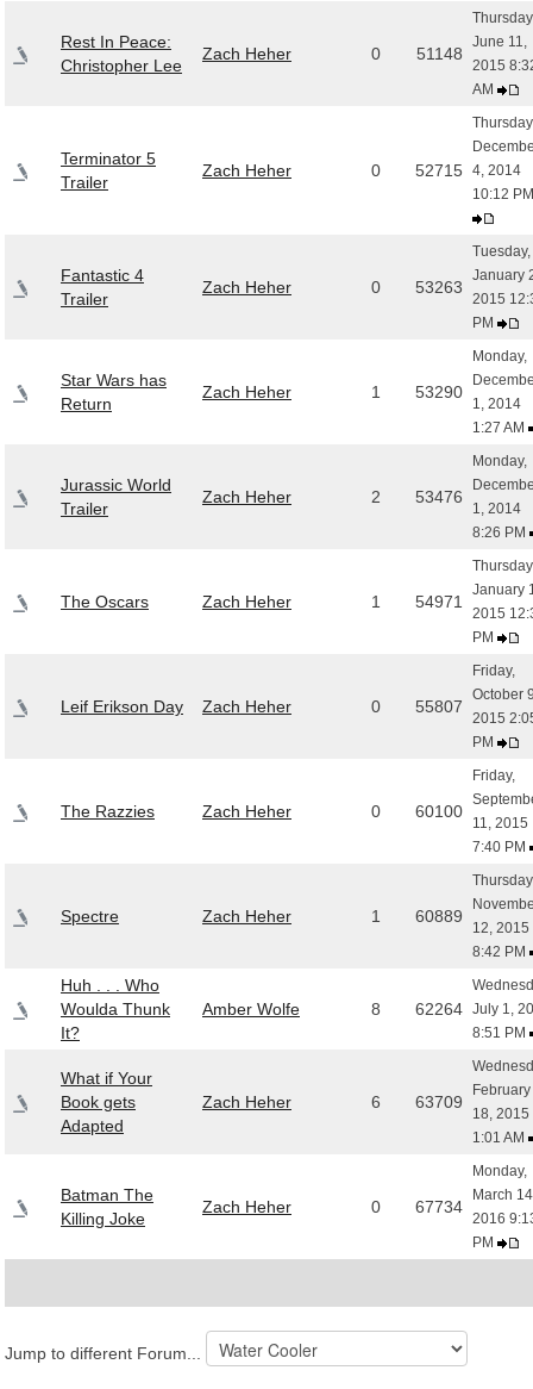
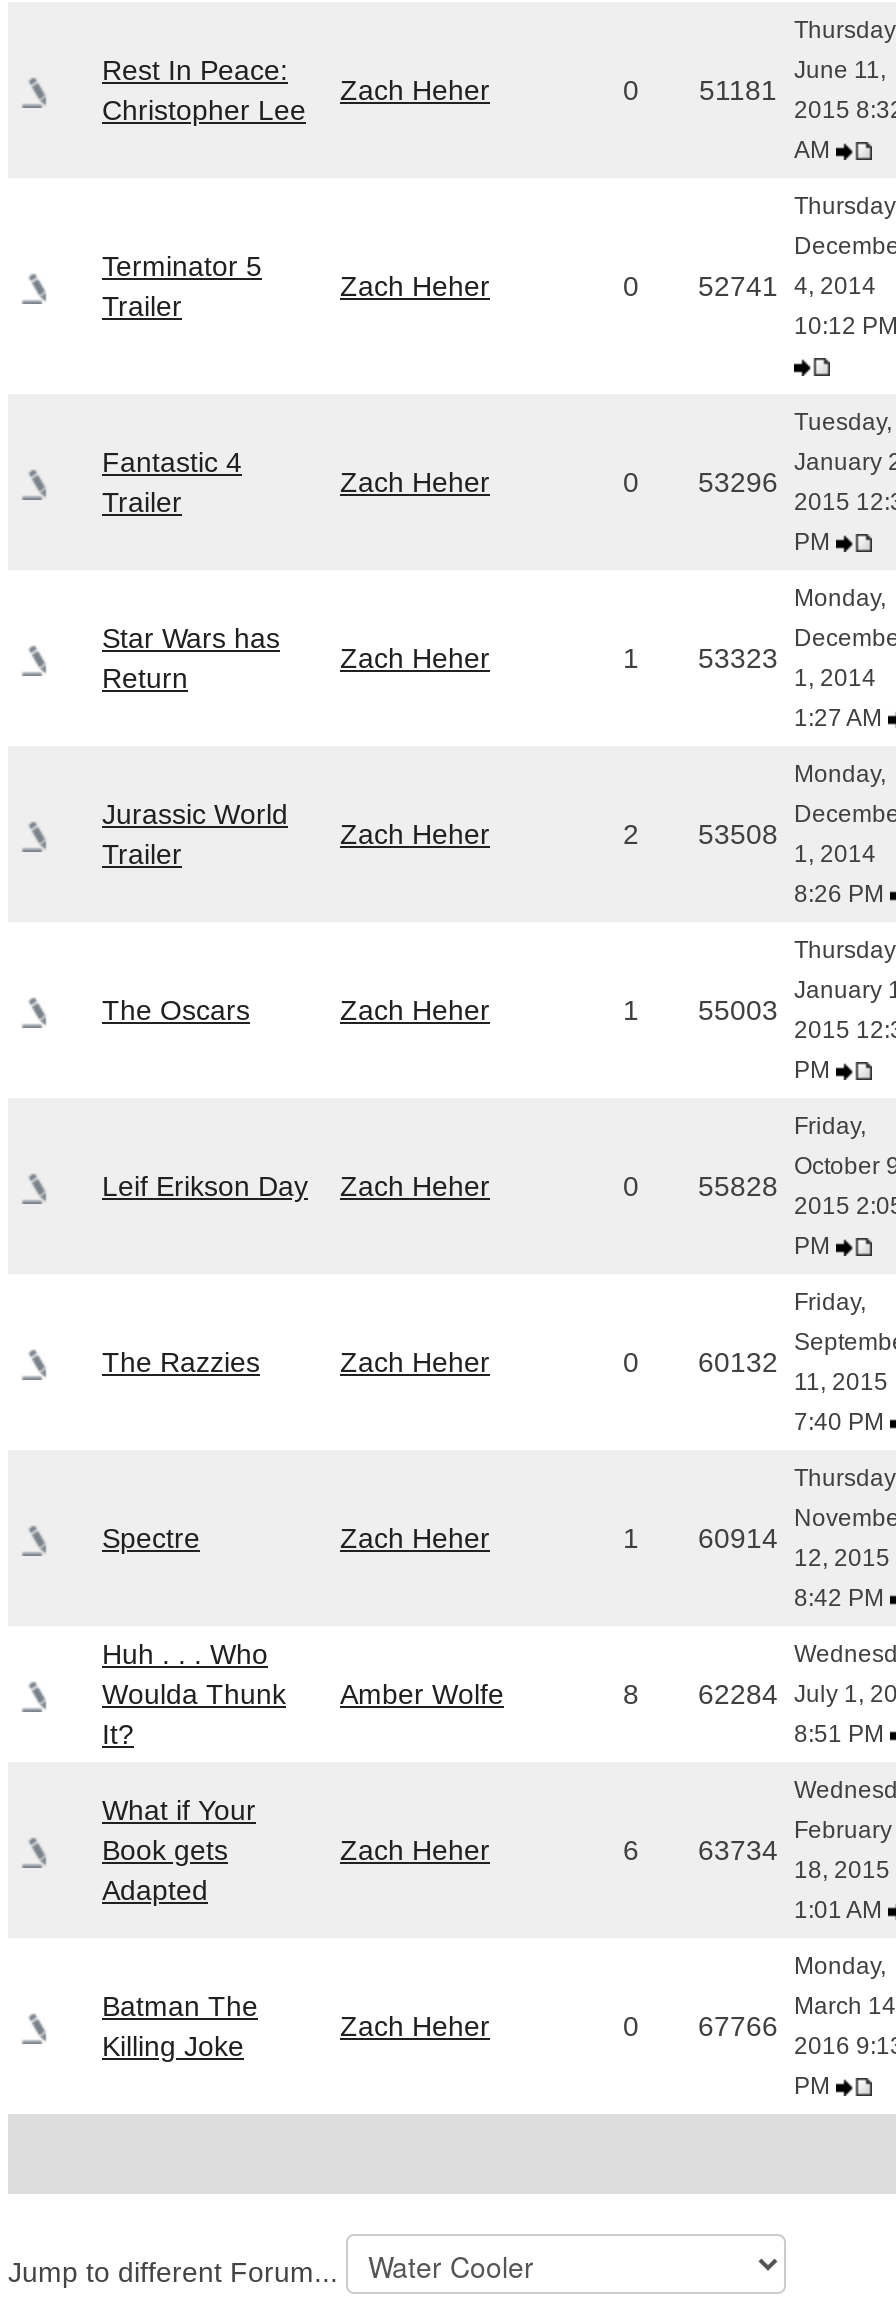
- 0 51148
+ 0 51181

- 0 52715 4, 2014
+ 0 52741 4, 2014

- 0 53263
+ 0 53296

- 1 53290
+ 1 53323

- 2 53476
+ 2 53508

- 1 54971
+ 1 55003

- 0 55807
+ 0 55828

- 0 60100
+ 0 60132

- 1 60889
+ 1 60914

- 62264
+ 62284

- 6 63709
+ 6 63734

- 0 67734
+ 0 67766
